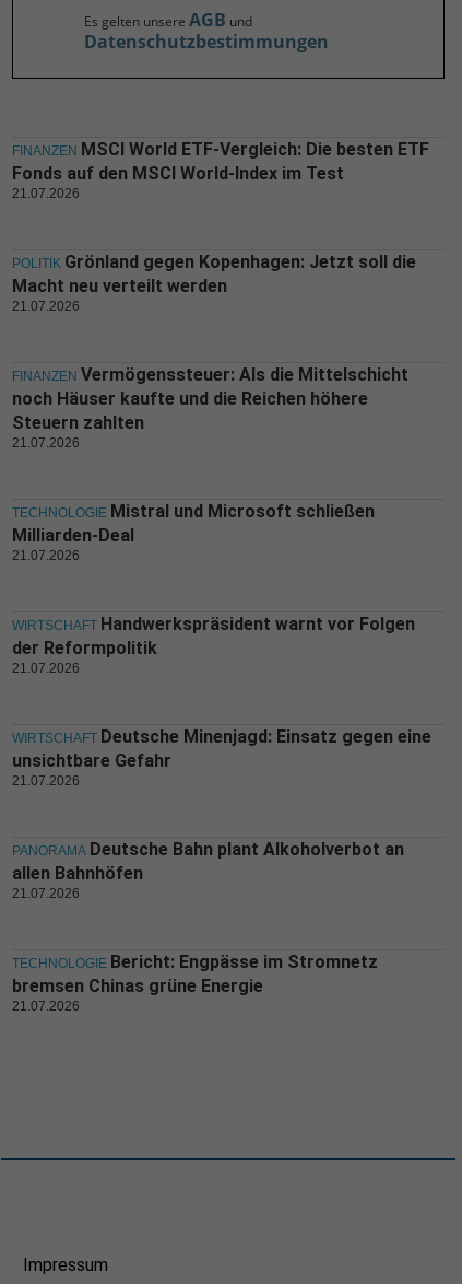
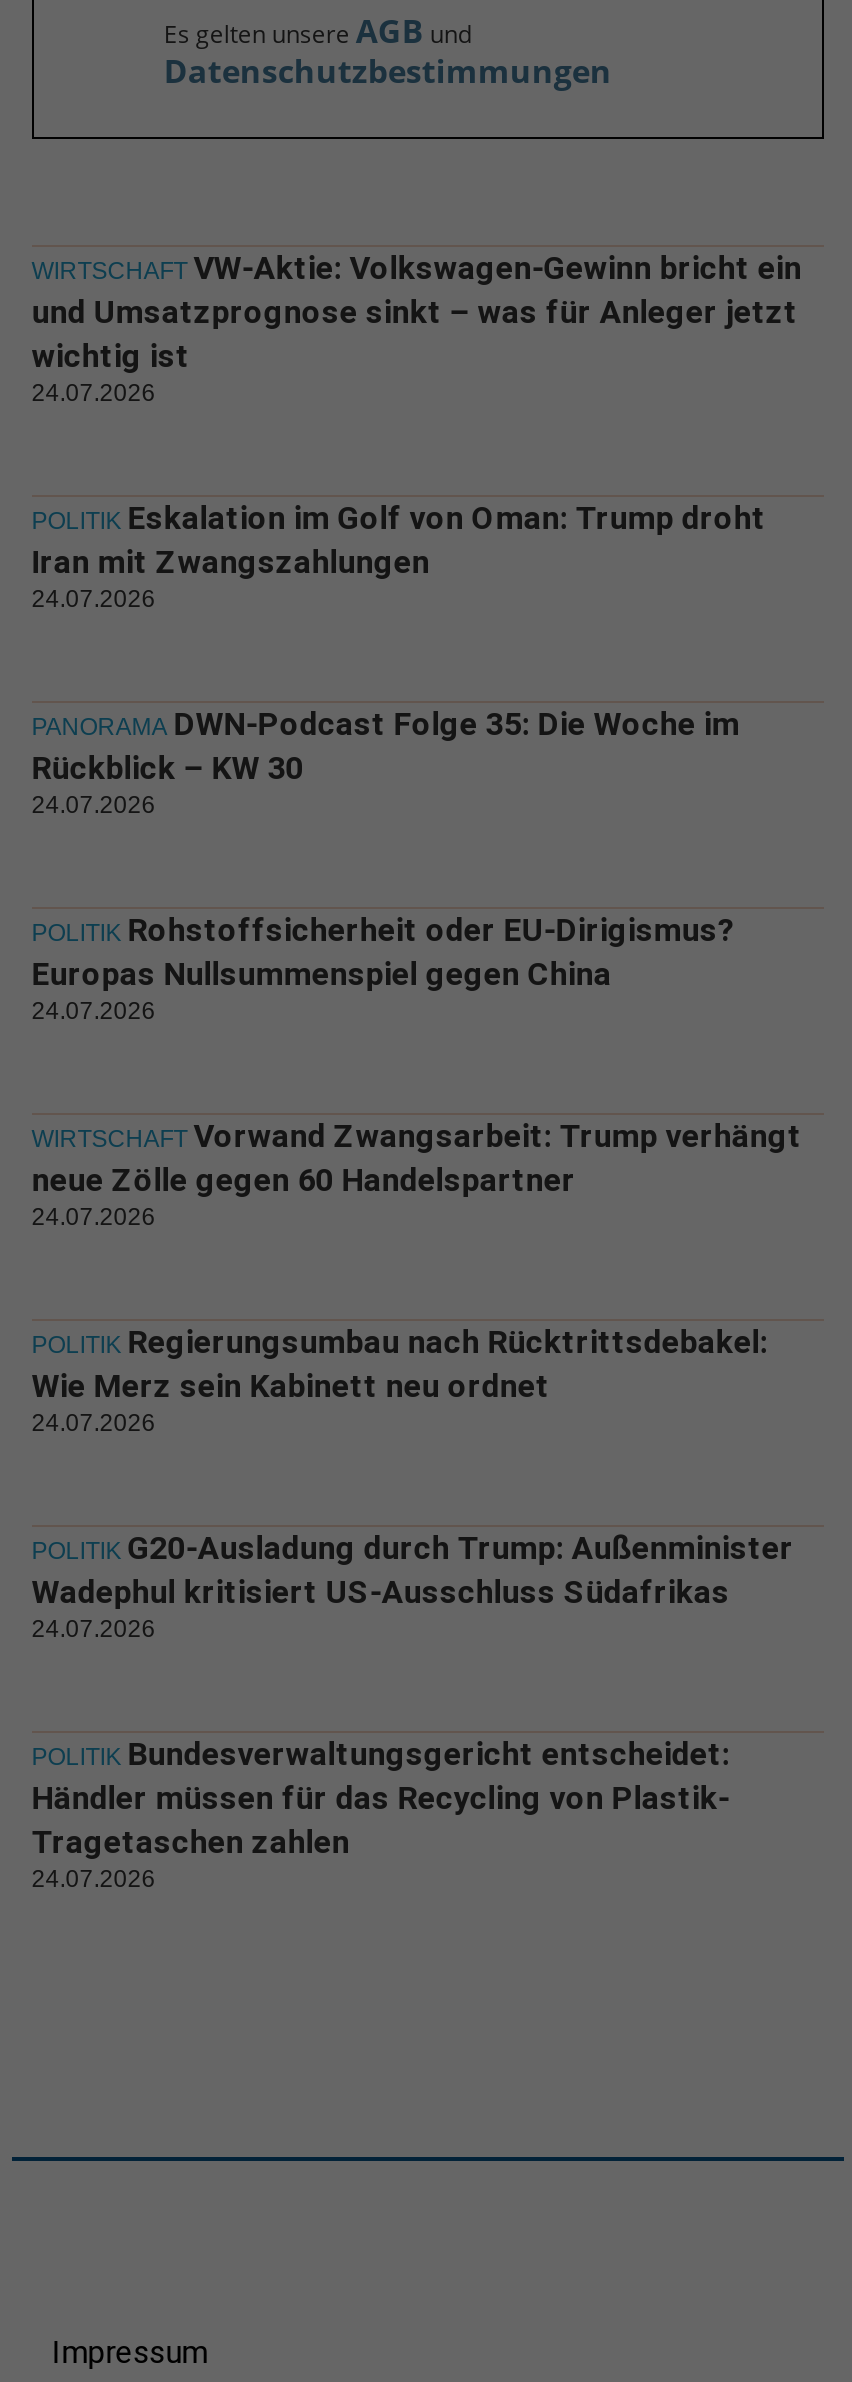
- FINANZEN MSCI World ETF-Vergleich: Die besten ETF
- Fonds auf den MSCI World-Index im Test
- 21.07.2026
+ WIRTSCHAFT VW-Aktie: Volkswagen-Gewinn bricht ein
+ und Umsatzprognose sinkt – was für Anleger jetzt
+ wichtig ist
+ 24.07.2026

- POLITIK Grönland gegen Kopenhagen: Jetzt soll die
- Macht neu verteilt werden
- 21.07.2026
+ POLITIK Eskalation im Golf von Oman: Trump droht
+ Iran mit Zwangszahlungen
+ 24.07.2026

- FINANZEN Vermögenssteuer: Als die Mittelschicht
- noch Häuser kaufte und die Reichen höhere
- Steuern zahlten
- 21.07.2026
+ PANORAMA DWN-Podcast Folge 35: Die Woche im
+ Rückblick – KW 30
+ 24.07.2026

- TECHNOLOGIE Mistral und Microsoft schließen
- Milliarden-Deal
- 21.07.2026
+ POLITIK Rohstoffsicherheit oder EU-Dirigismus?
+ Europas Nullsummenspiel gegen China
+ 24.07.2026

- WIRTSCHAFT Handwerkspräsident warnt vor Folgen
- der Reformpolitik
- 21.07.2026
+ WIRTSCHAFT Vorwand Zwangsarbeit: Trump verhängt
+ neue Zölle gegen 60 Handelspartner
+ 24.07.2026

- WIRTSCHAFT Deutsche Minenjagd: Einsatz gegen eine
- unsichtbare Gefahr
- 21.07.2026
+ POLITIK Regierungsumbau nach Rücktrittsdebakel:
+ Wie Merz sein Kabinett neu ordnet
+ 24.07.2026

- PANORAMA Deutsche Bahn plant Alkoholverbot an
- allen Bahnhöfen
- 21.07.2026
+ POLITIK G20-Ausladung durch Trump: Außenminister
+ Wadephul kritisiert US-Ausschluss Südafrikas
+ 24.07.2026

- TECHNOLOGIE Bericht: Engpässe im Stromnetz
- bremsen Chinas grüne Energie
- 21.07.2026
+ POLITIK Bundesverwaltungsgericht entscheidet:
+ Händler müssen für das Recycling von Plastik-
+ Tragetaschen zahlen
+ 24.07.2026
